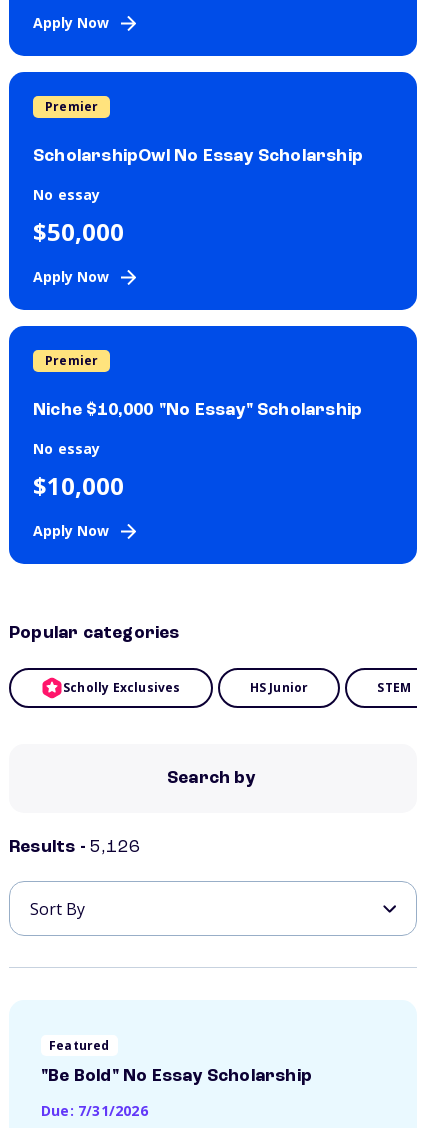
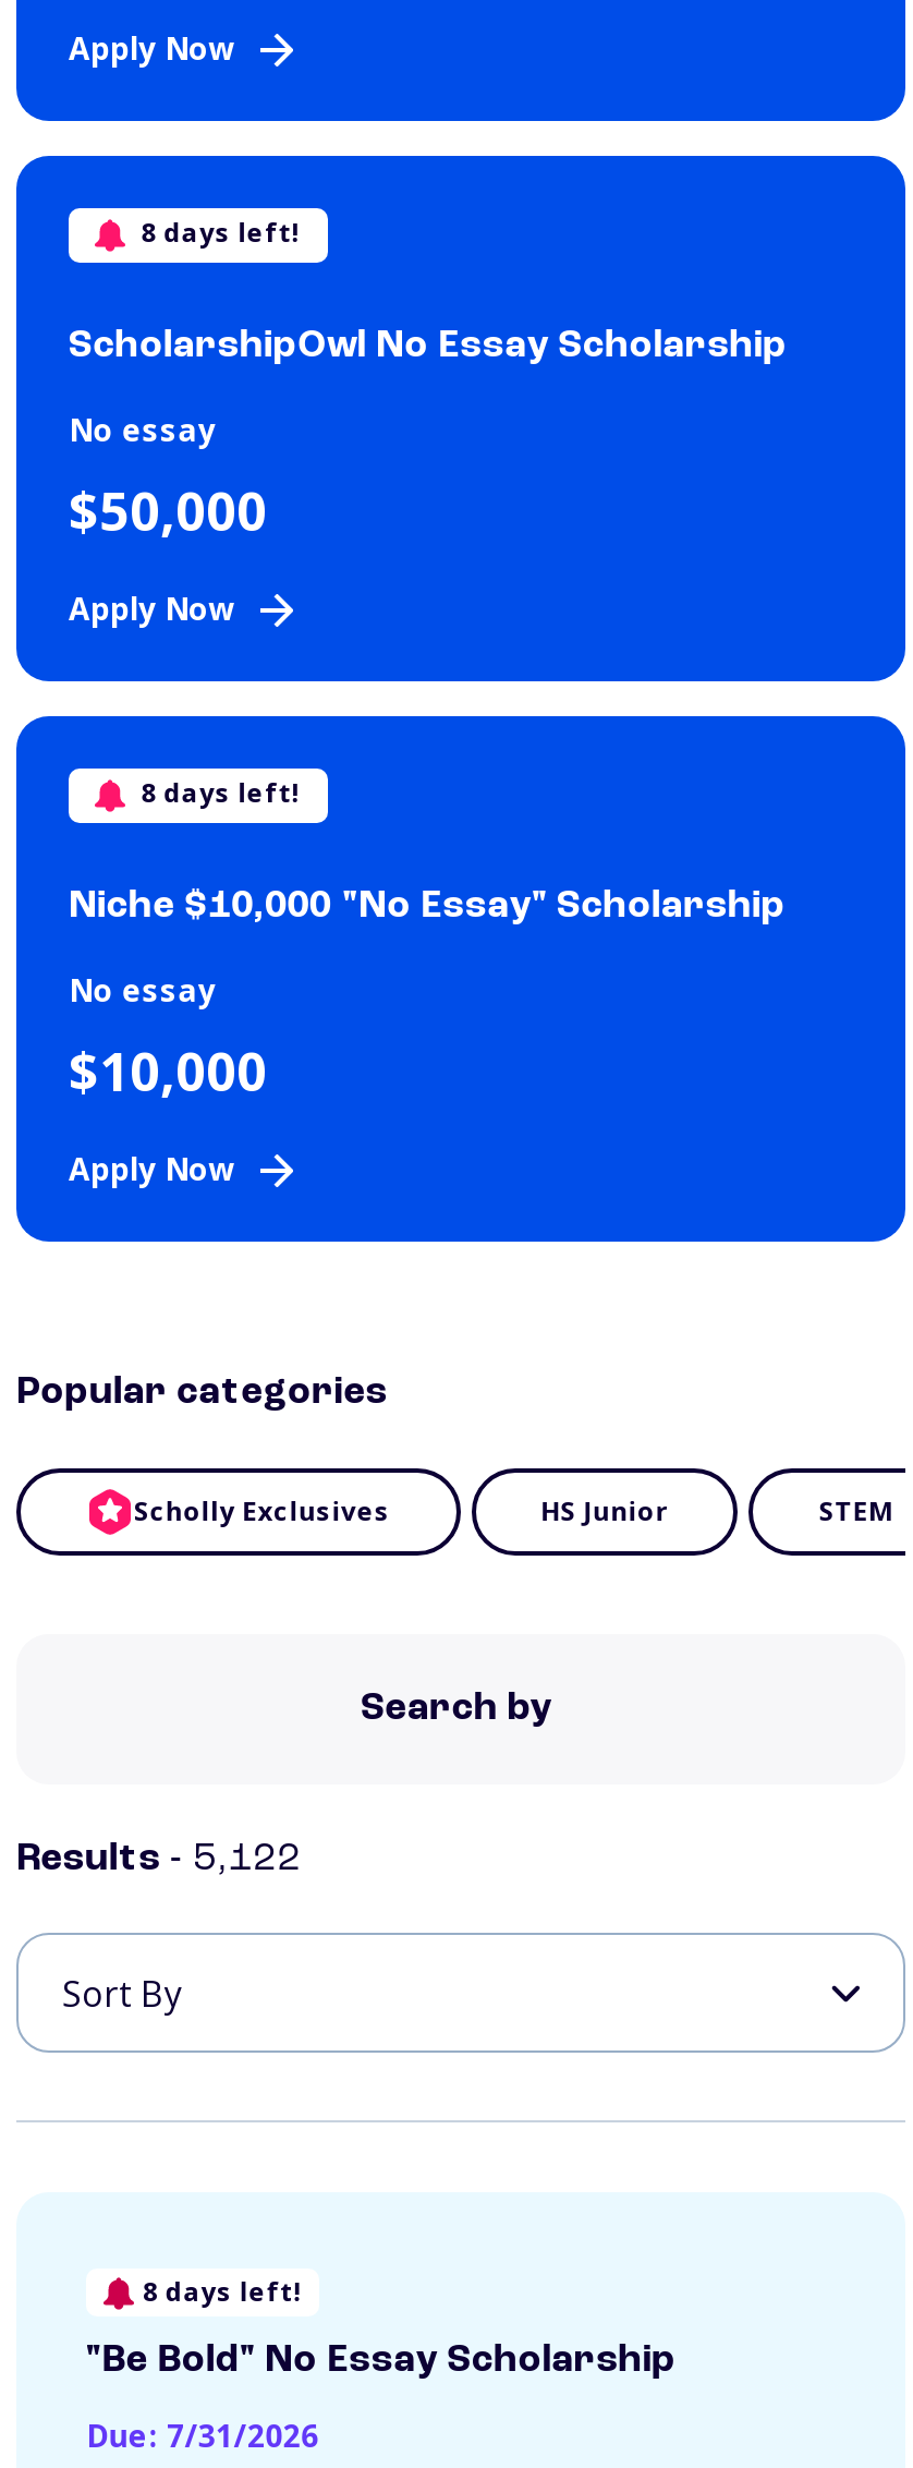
- Premier
+ 8 days left!

- Premier
+ 8 days left!

- Results - 5,126
+ Results - 5,122

- Featured
+ 8 days left!
